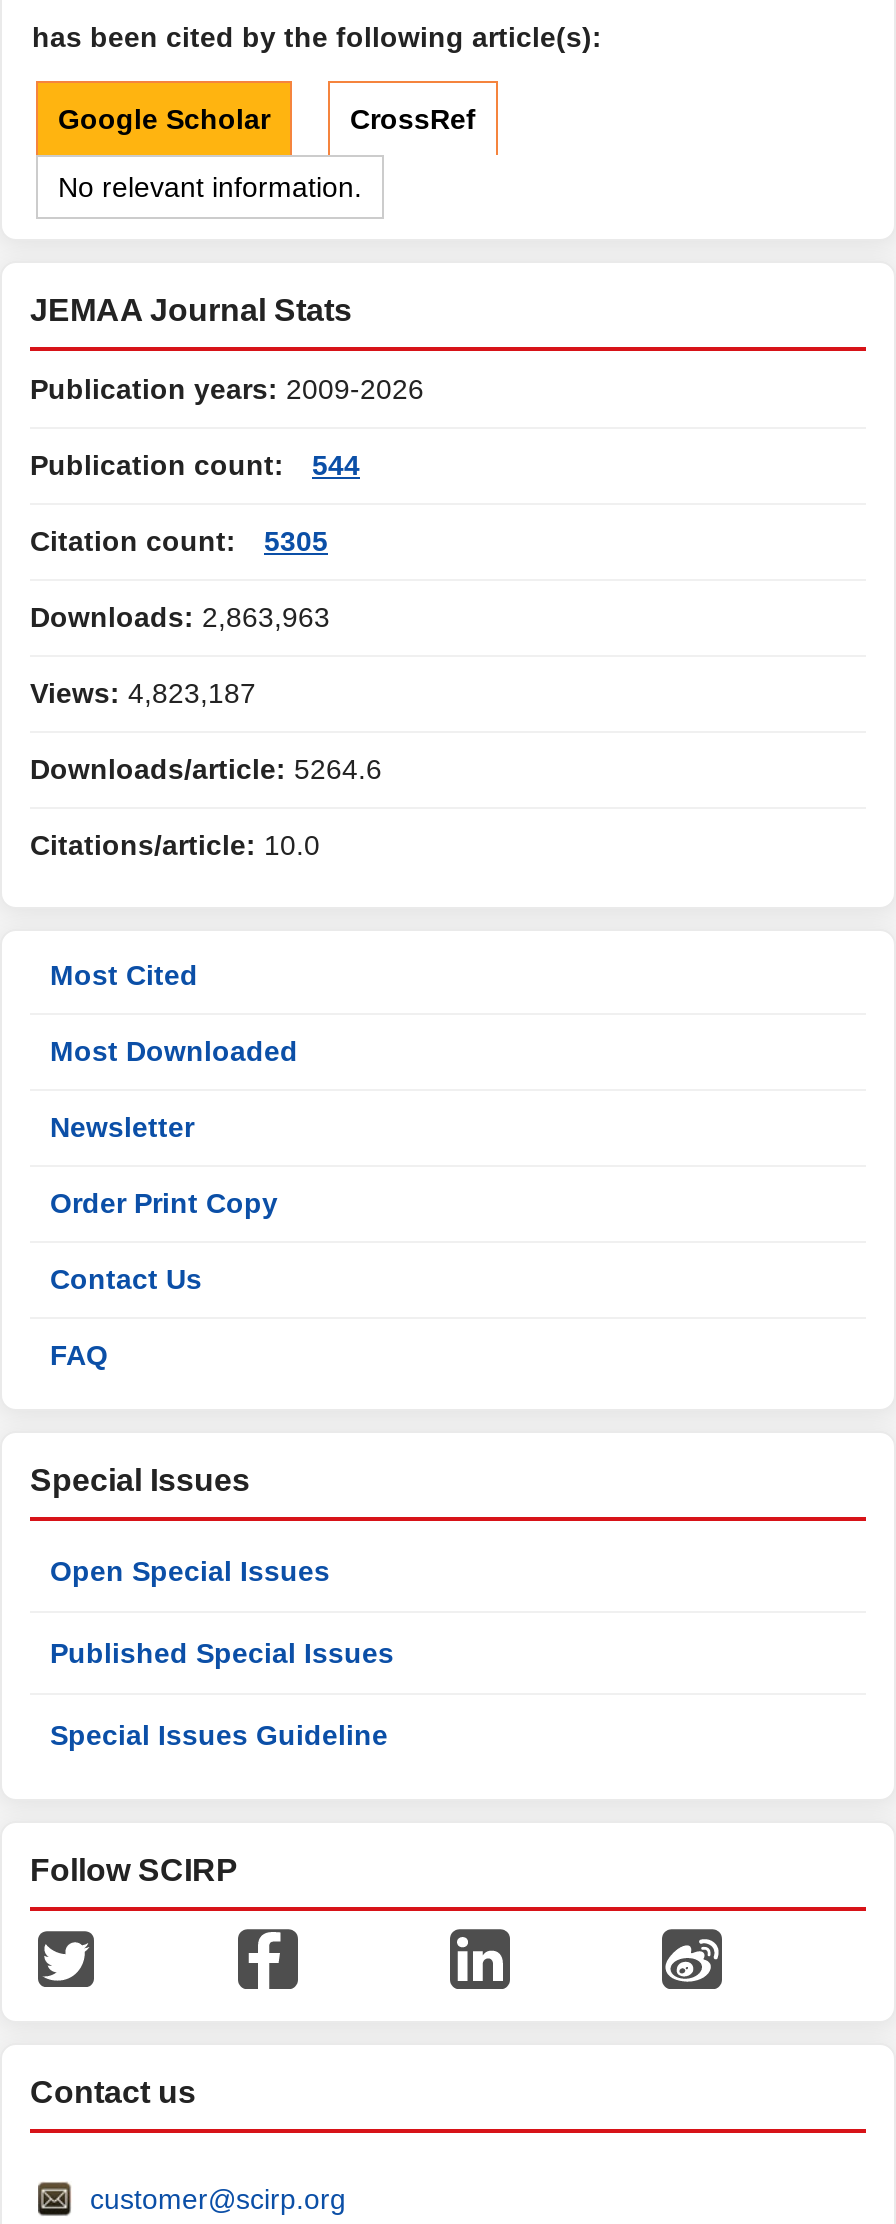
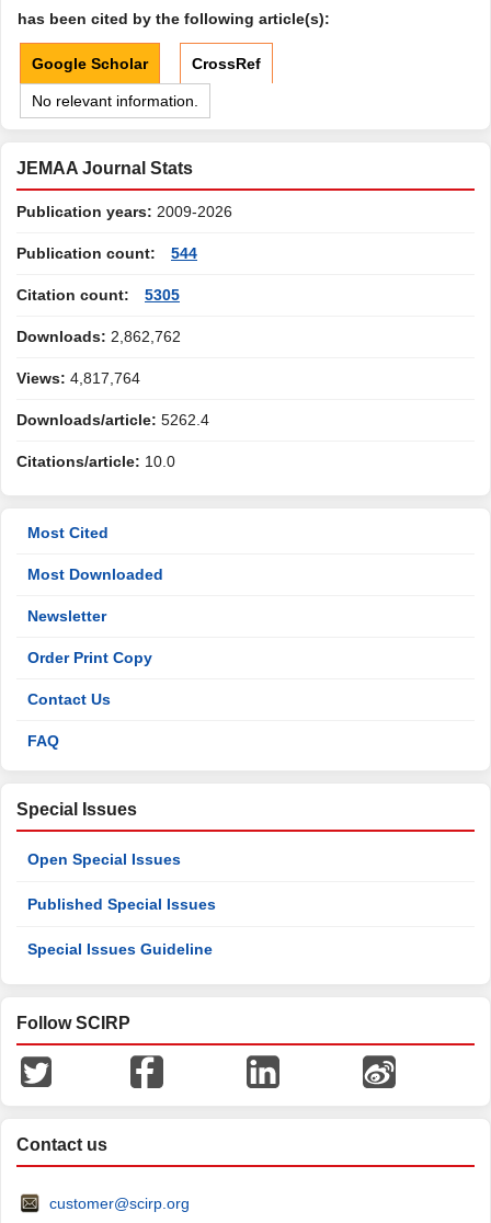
- Downloads: 2,863,963
+ Downloads: 2,862,762

- Views: 4,823,187
+ Views: 4,817,764

- Downloads/article: 5264.6
+ Downloads/article: 5262.4
